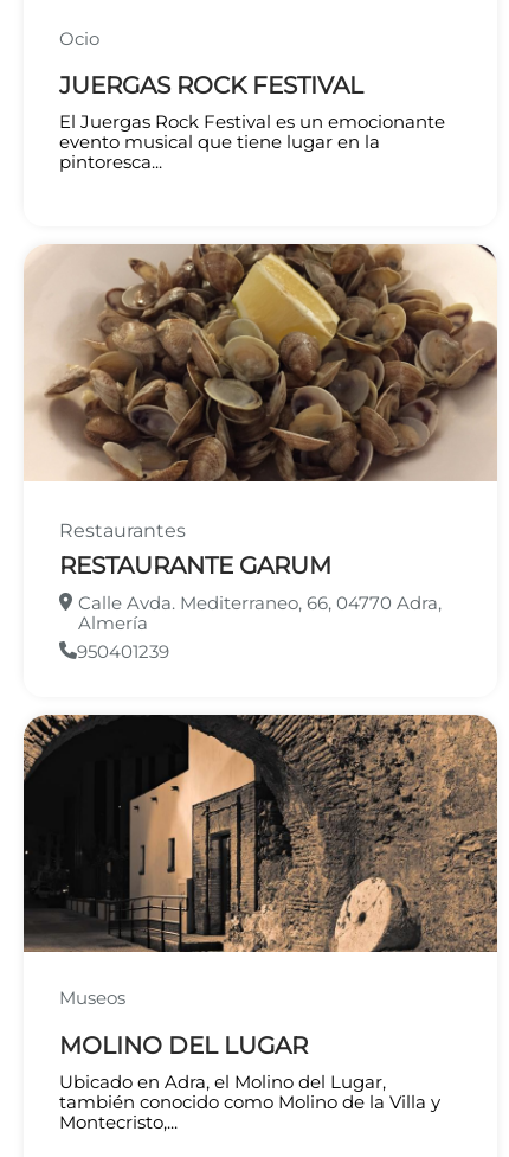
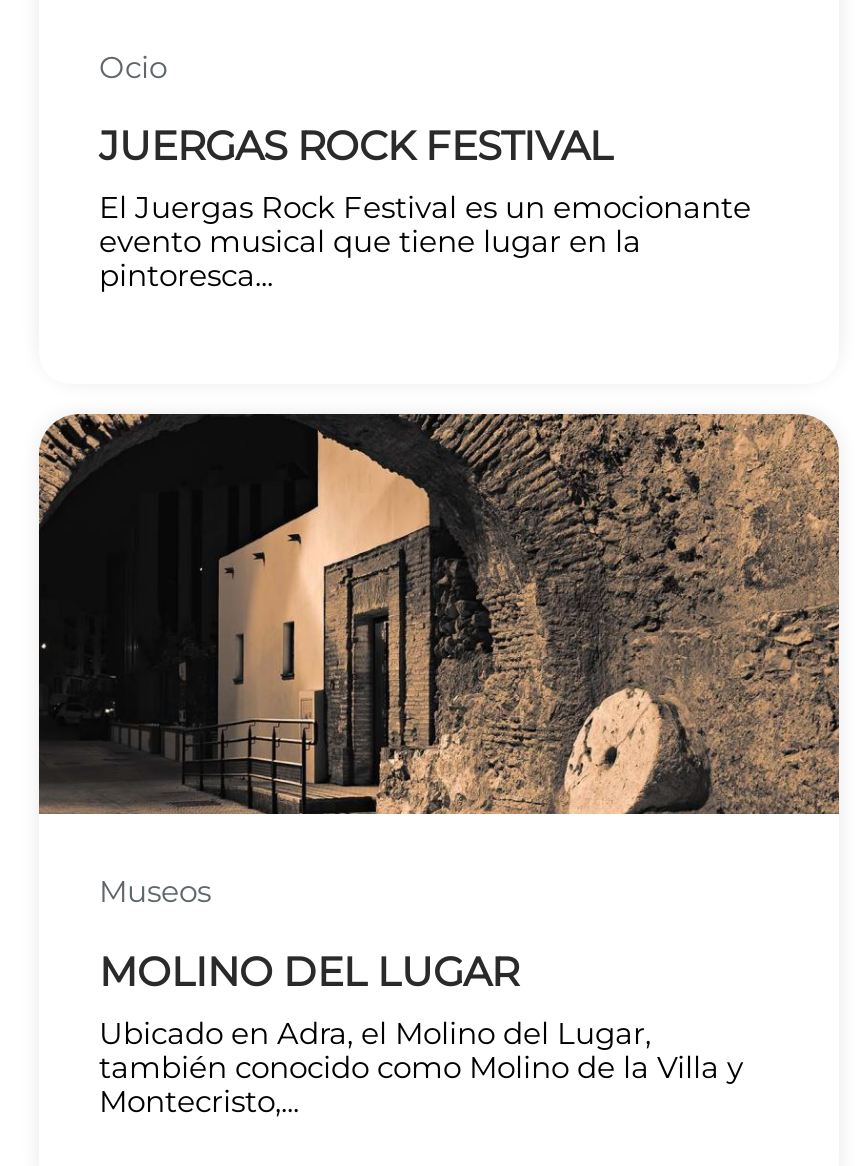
- [image]
- Restaurantes
- RESTAURANTE GARUM
- Calle Avda. Mediterraneo, 66, 04770 Adra,
- Almería
- 950401239
